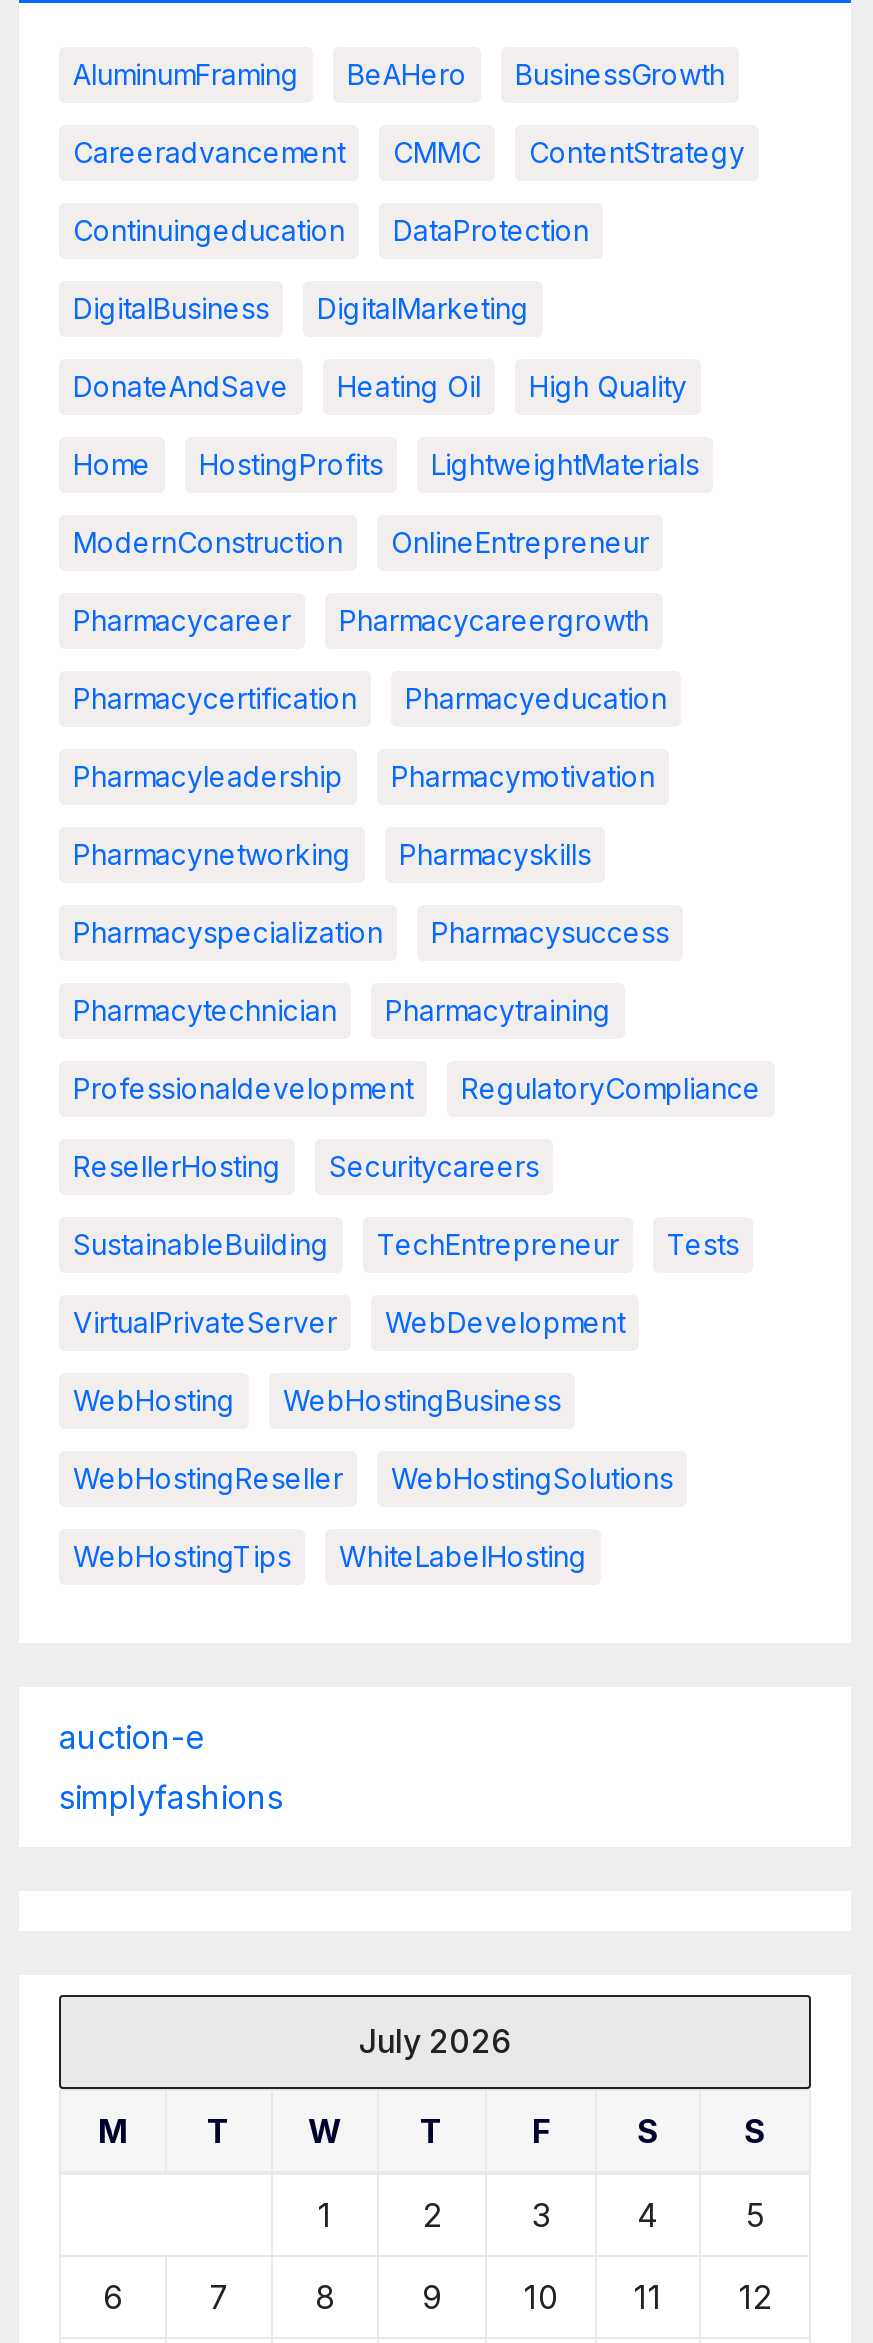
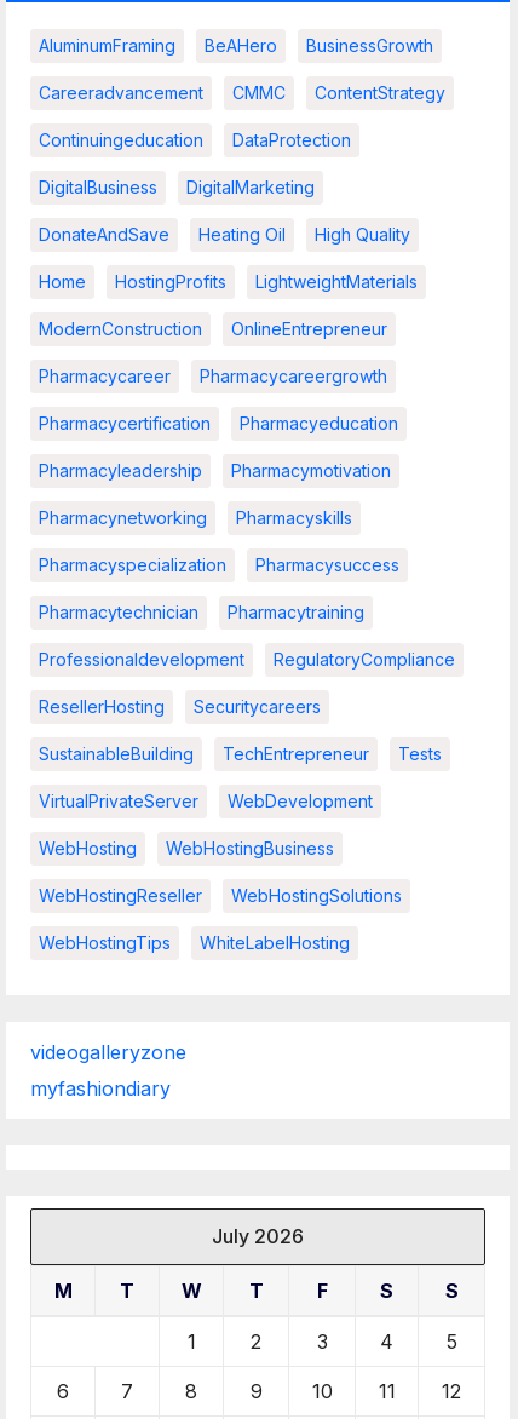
- auction-e
+ videogalleryzone

- simplyfashions
+ myfashiondiary
